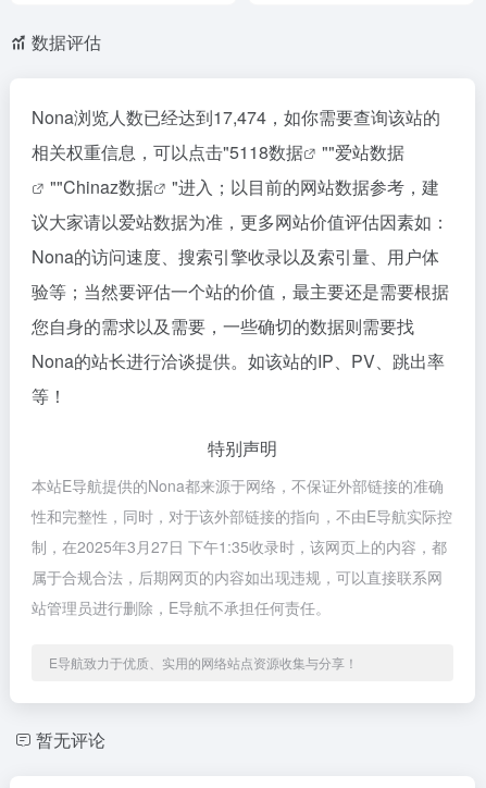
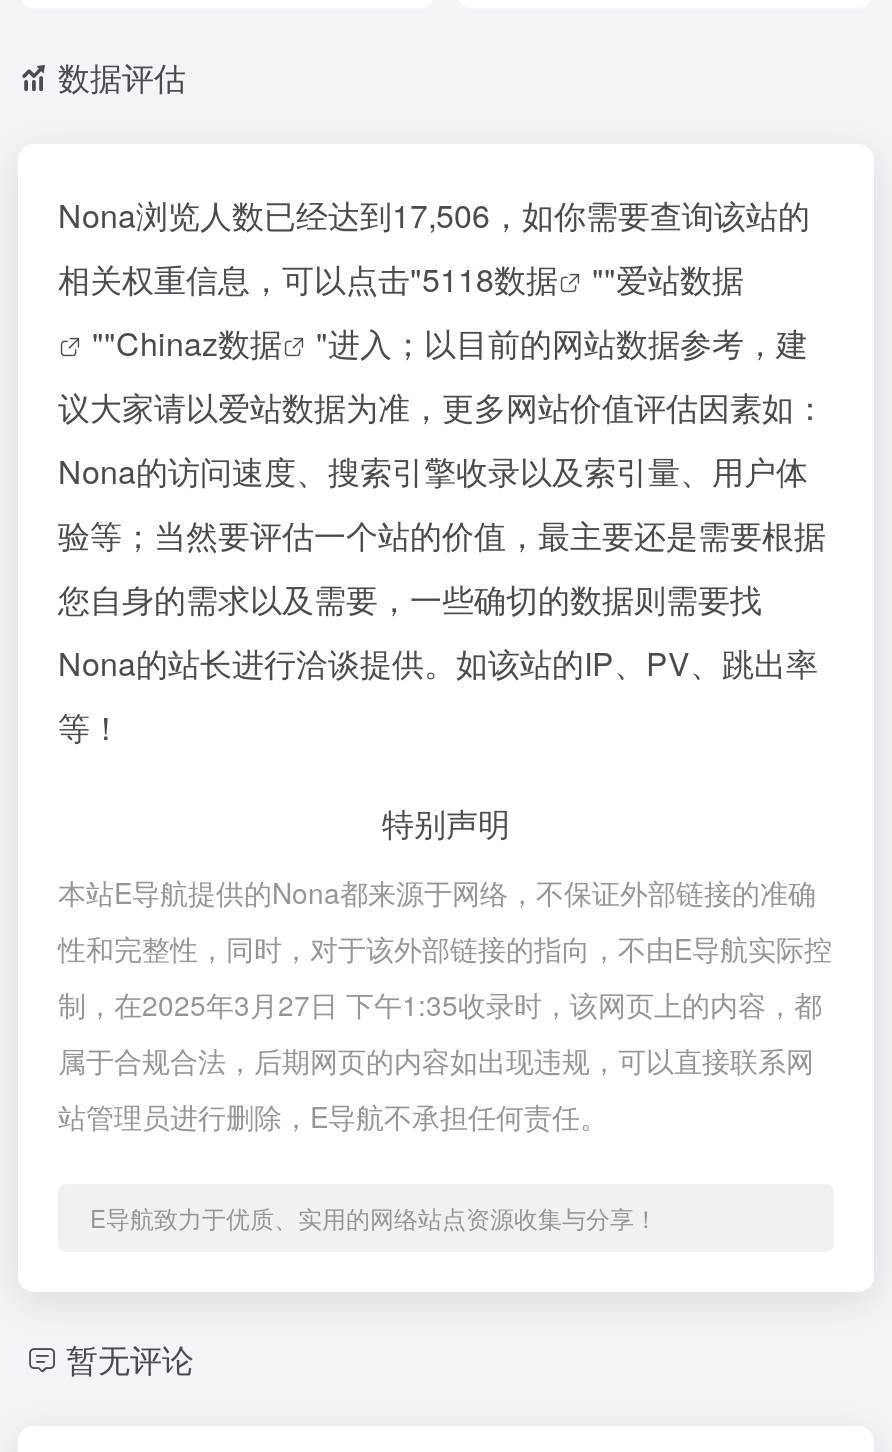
- Nona浏览人数已经达到17,474，如你需要查询该站的
+ Nona浏览人数已经达到17,506，如你需要查询该站的
